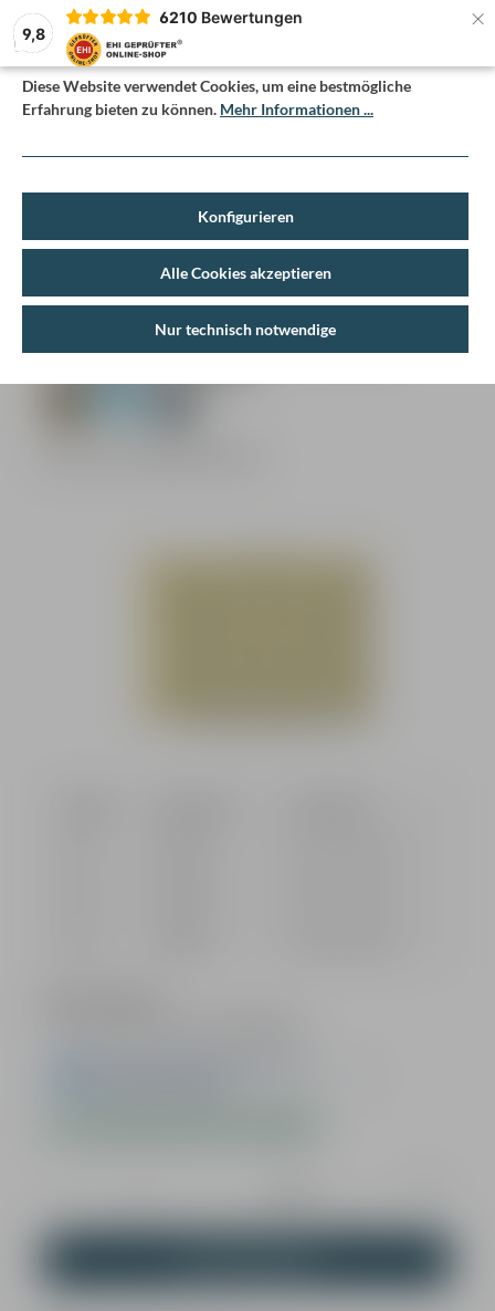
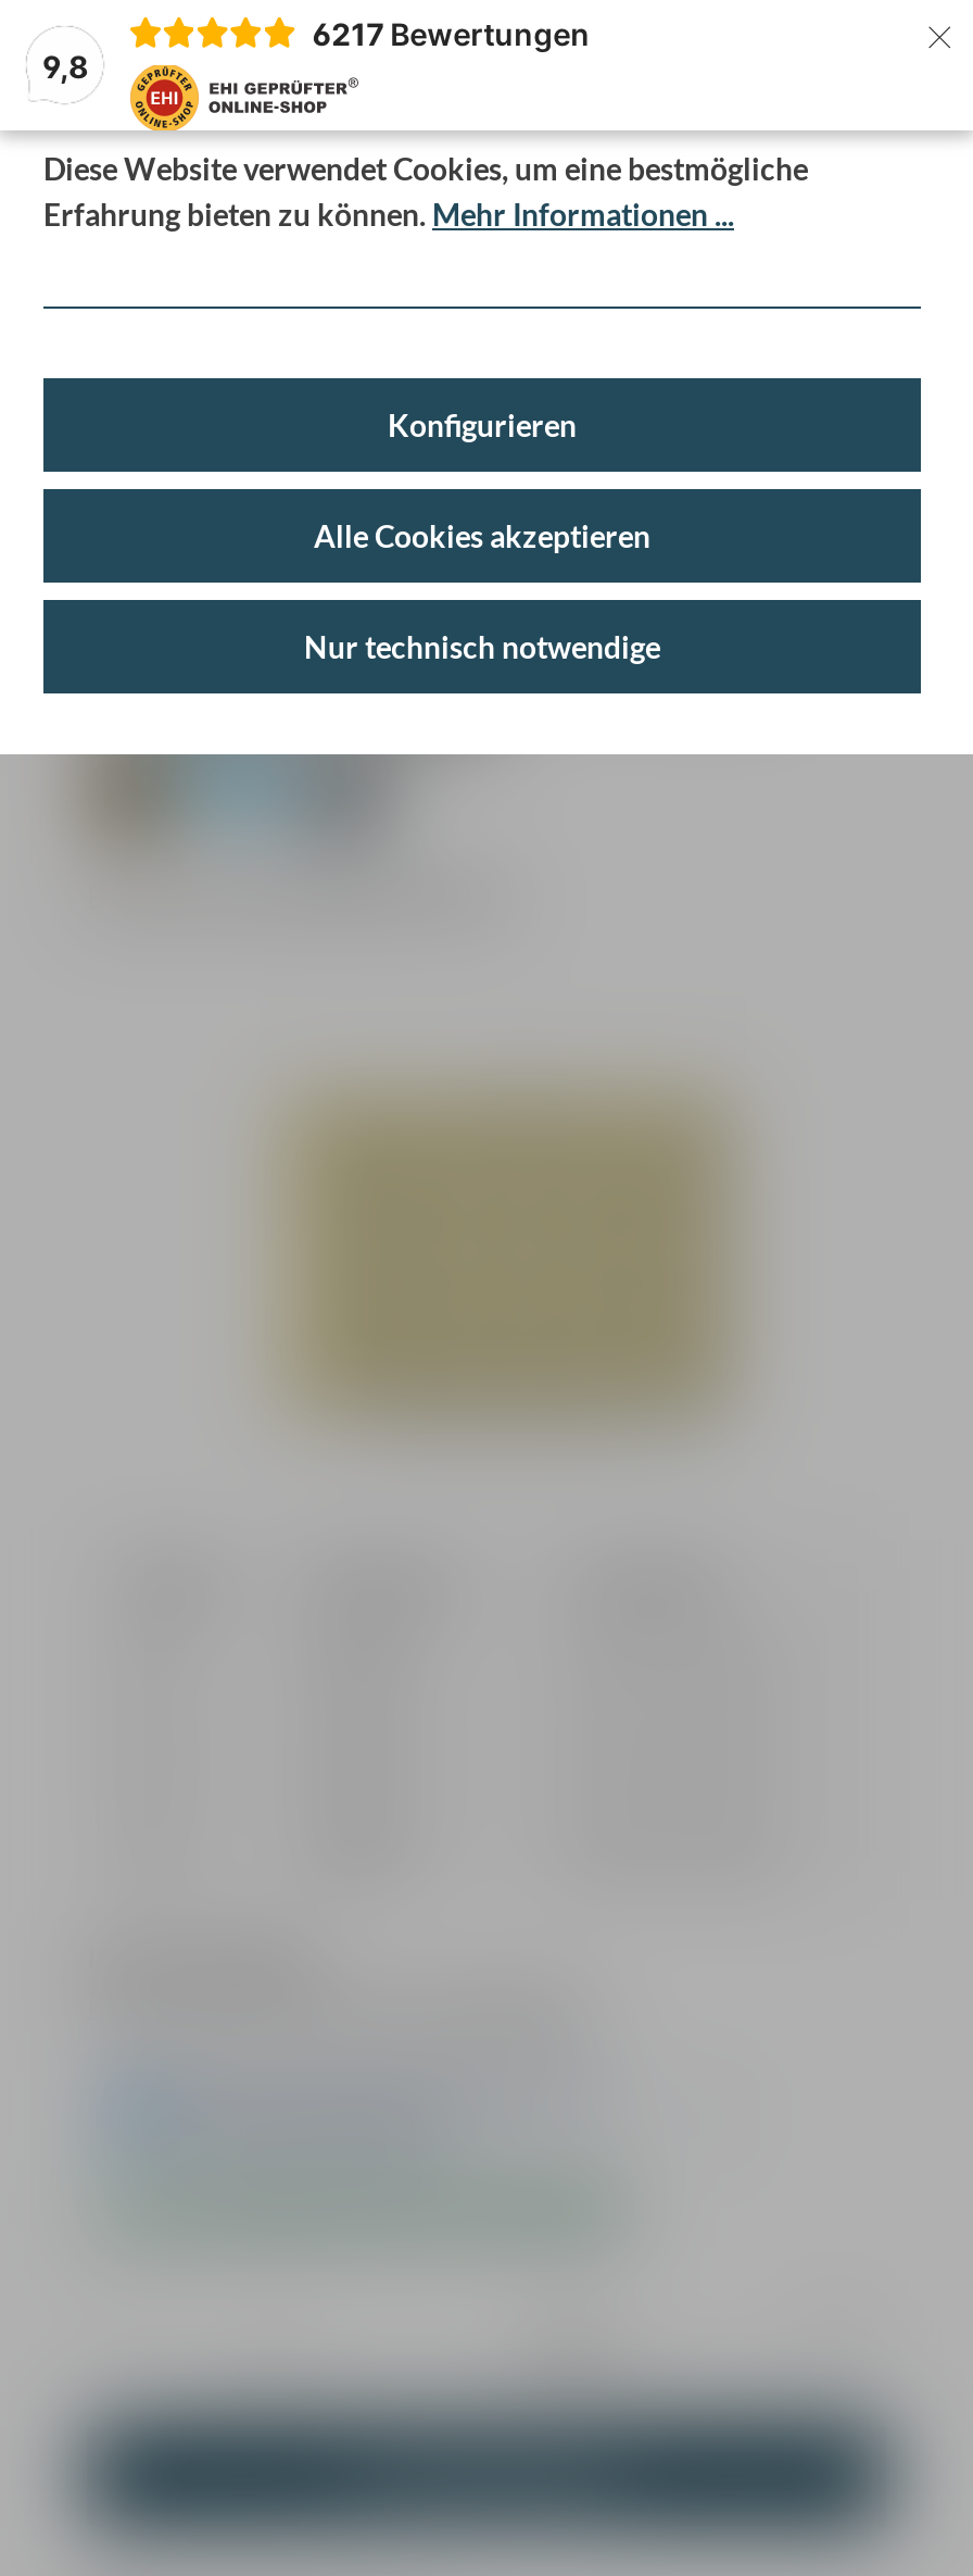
- 6210 Bewertungen
+ 6217 Bewertungen
